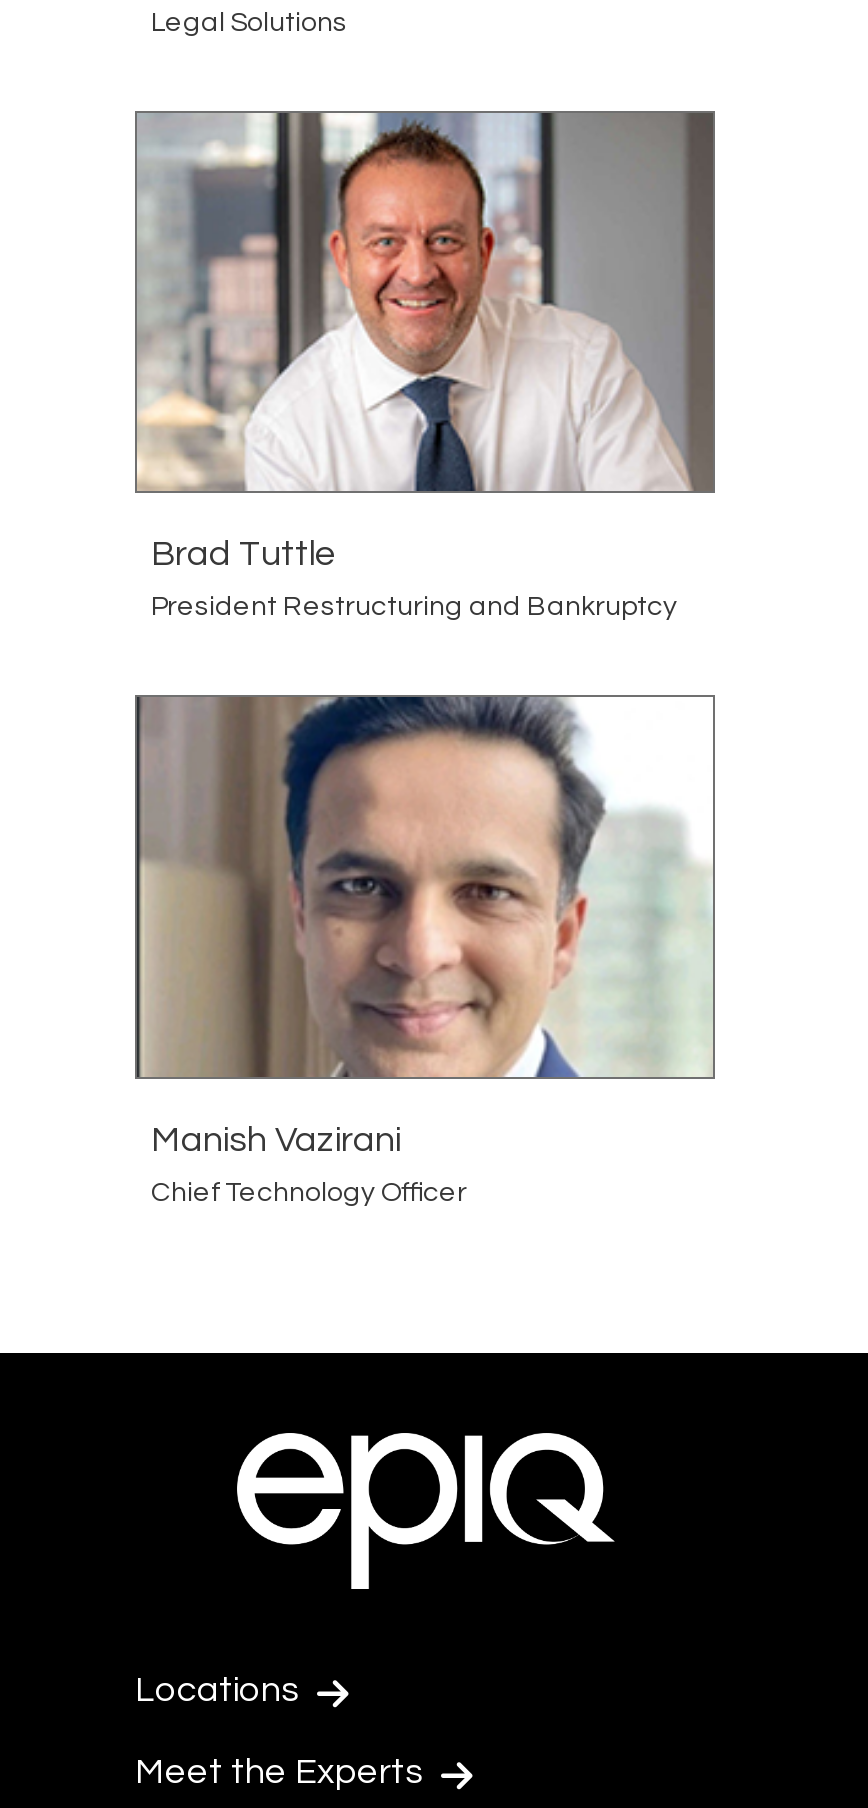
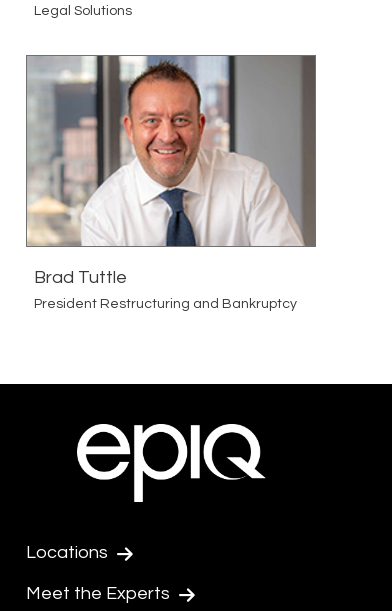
- [image]
- Manish Vazirani
- Chief Technology Officer
